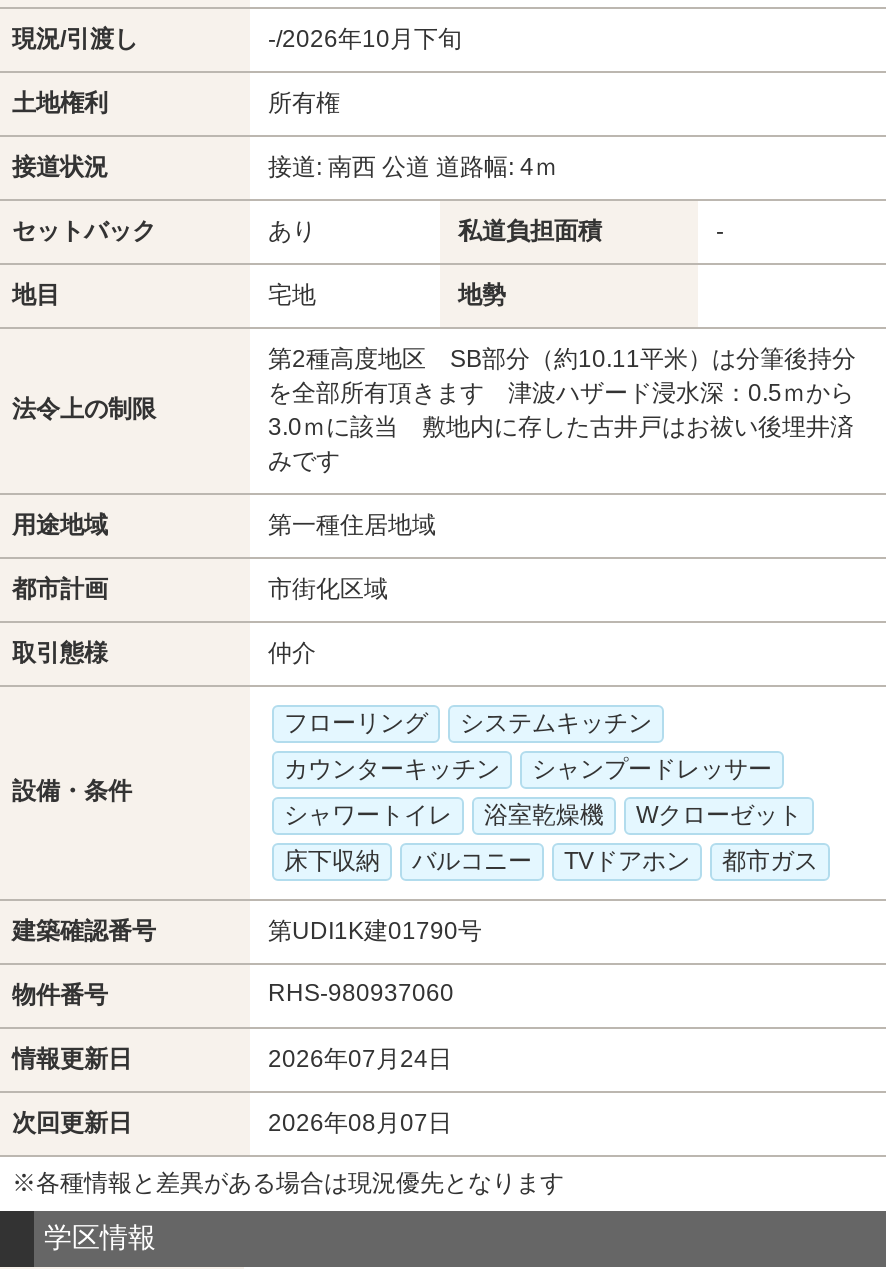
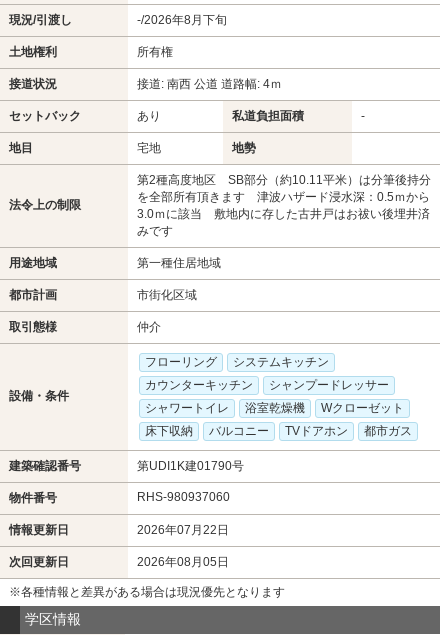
- -/2026年10月下旬
+ -/2026年8月下旬

- 2026年07月24日
+ 2026年07月22日

- 2026年08月07日
+ 2026年08月05日
